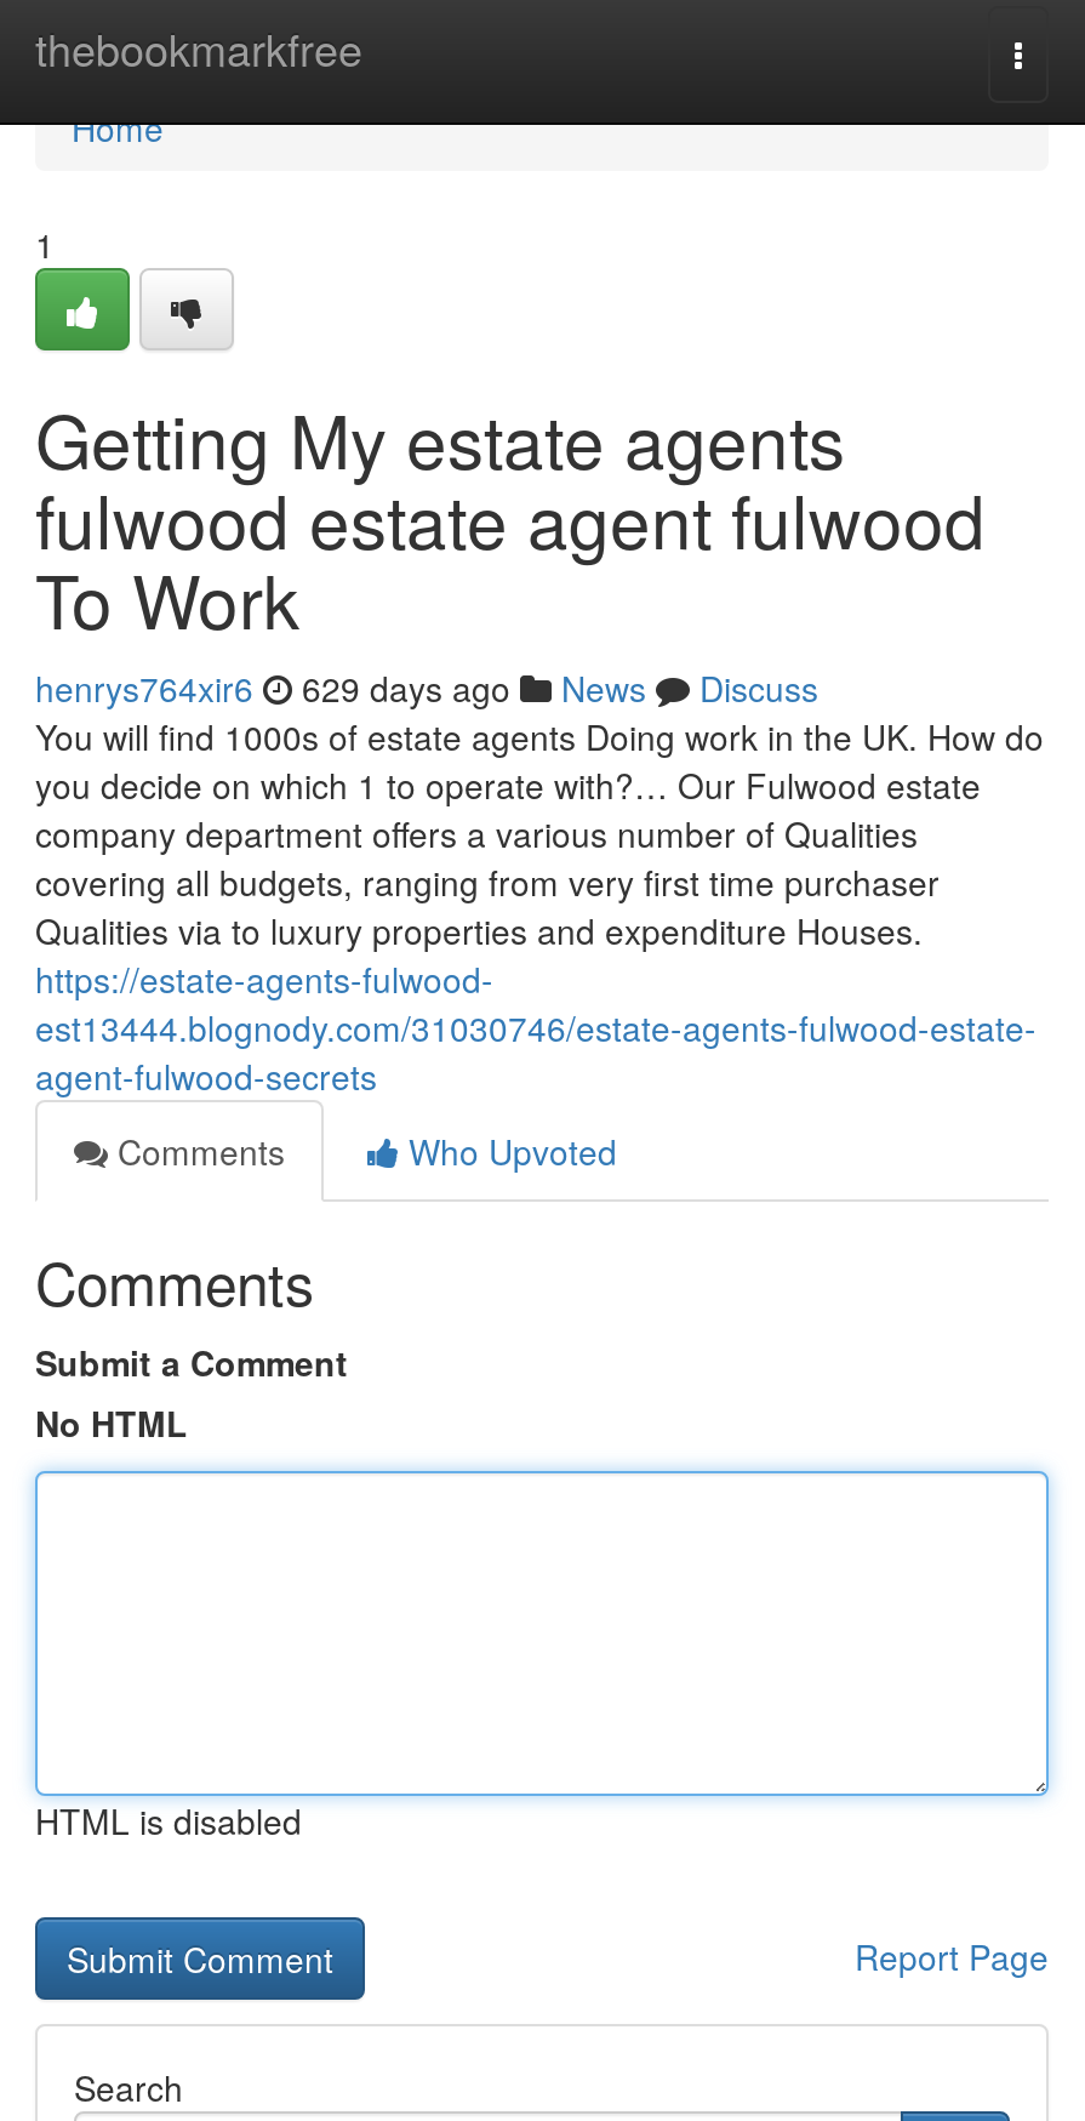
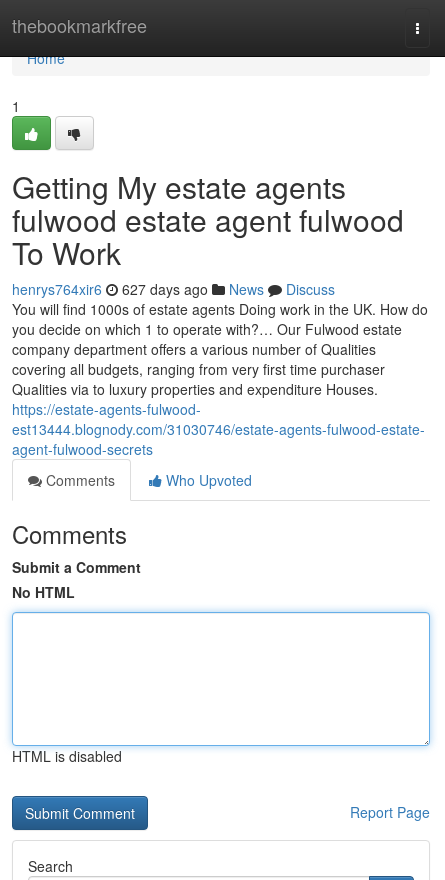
- henrys764xir6 629 days ago News Discuss
+ henrys764xir6 627 days ago News Discuss
